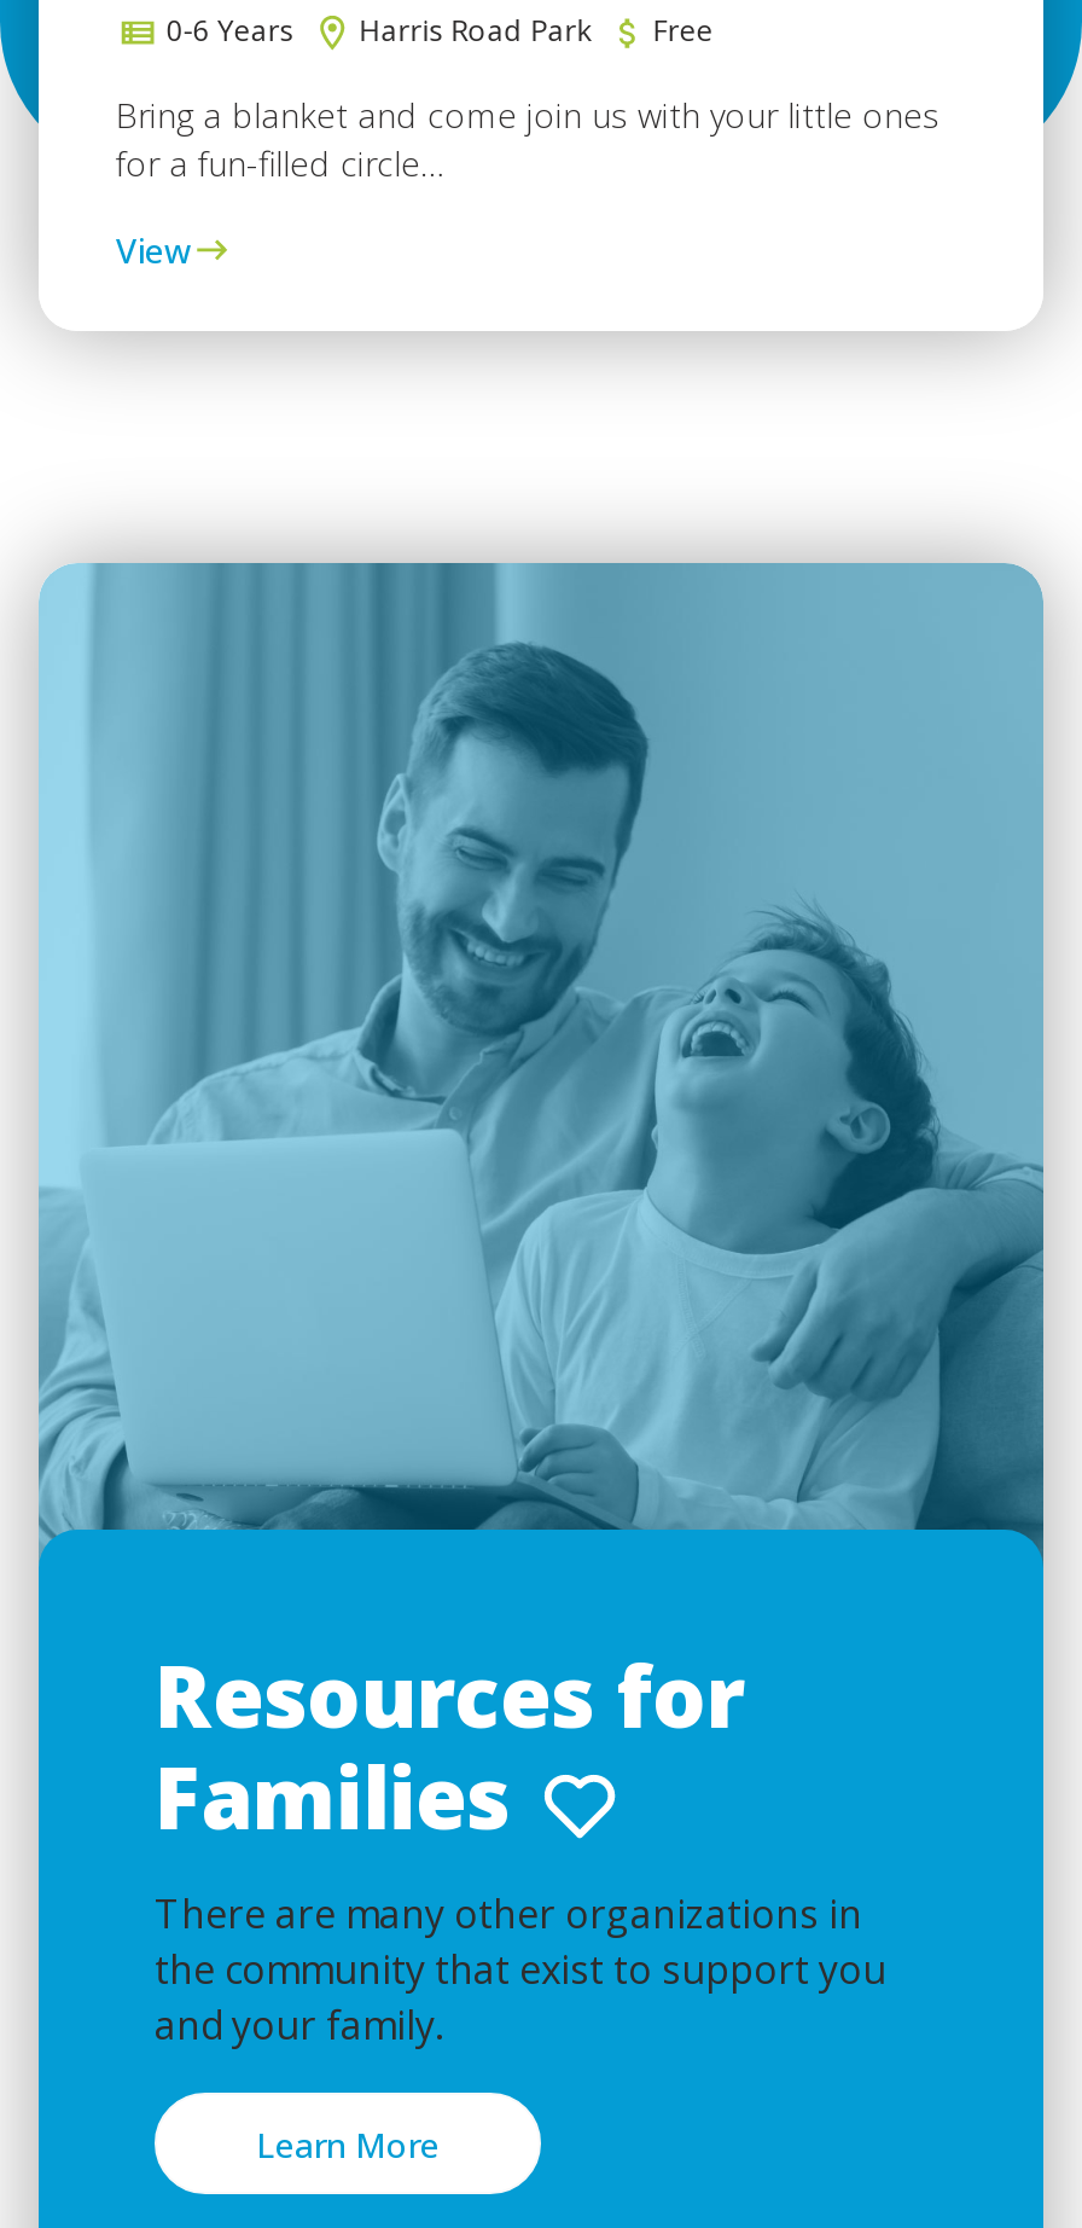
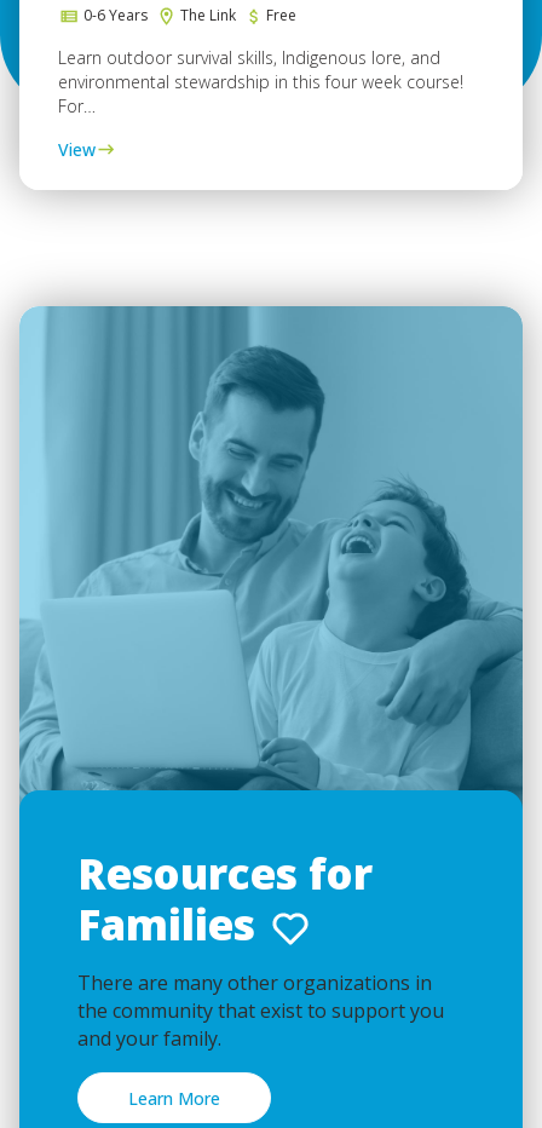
- Harris Road Park
+ The Link

- Bring a blanket and come join us with your little ones
- for a fun-filled circle…
+ Learn outdoor survival skills, Indigenous lore, and
+ environmental stewardship in this four week course!
+ For…
